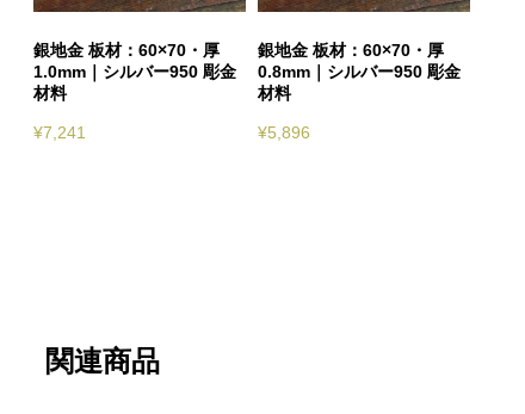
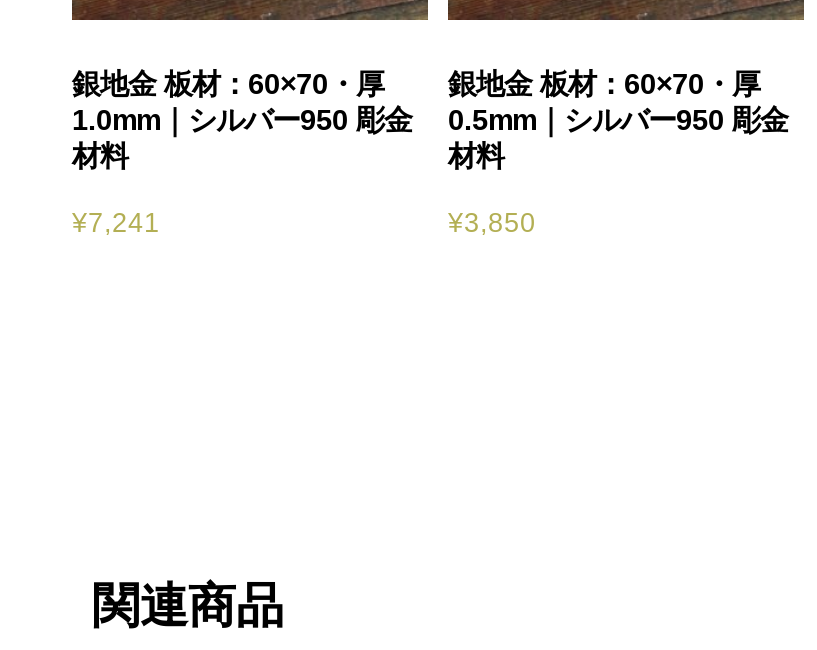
- 0.8mm｜シルバー950 彫金
+ 0.5mm｜シルバー950 彫金

- ¥5,896
+ ¥3,850
